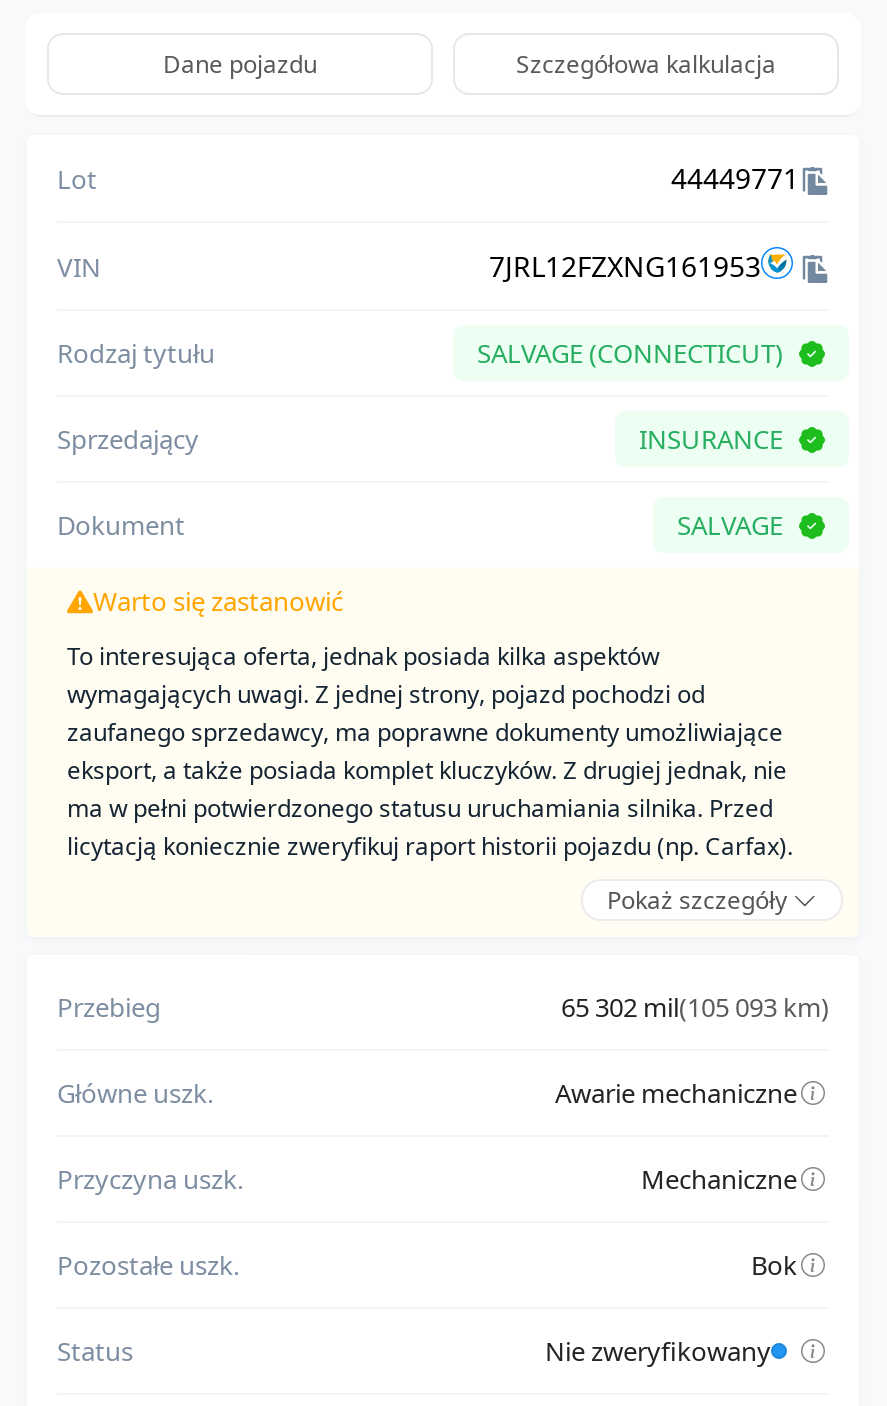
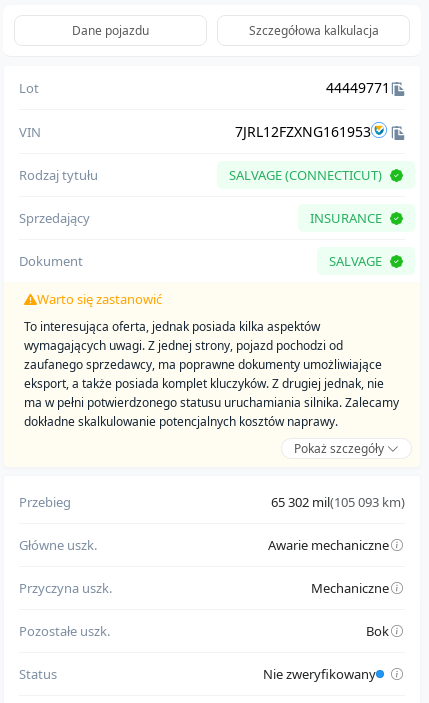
- ma w pełni potwierdzonego statusu uruchamiania silnika. Przed
- licytacją koniecznie zweryfikuj raport historii pojazdu (np. Carfax).
+ ma w pełni potwierdzonego statusu uruchamiania silnika. Zalecamy
+ dokładne skalkulowanie potencjalnych kosztów naprawy.
